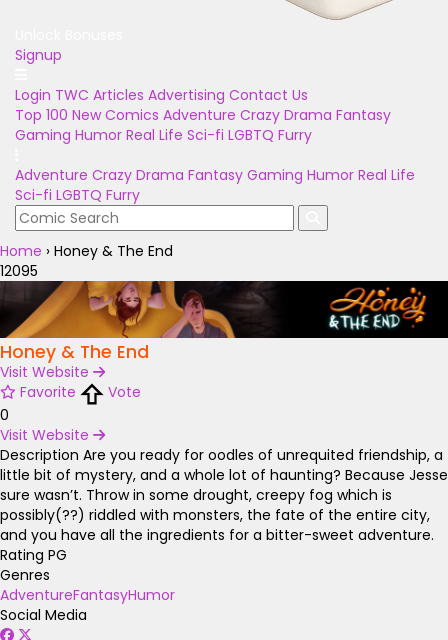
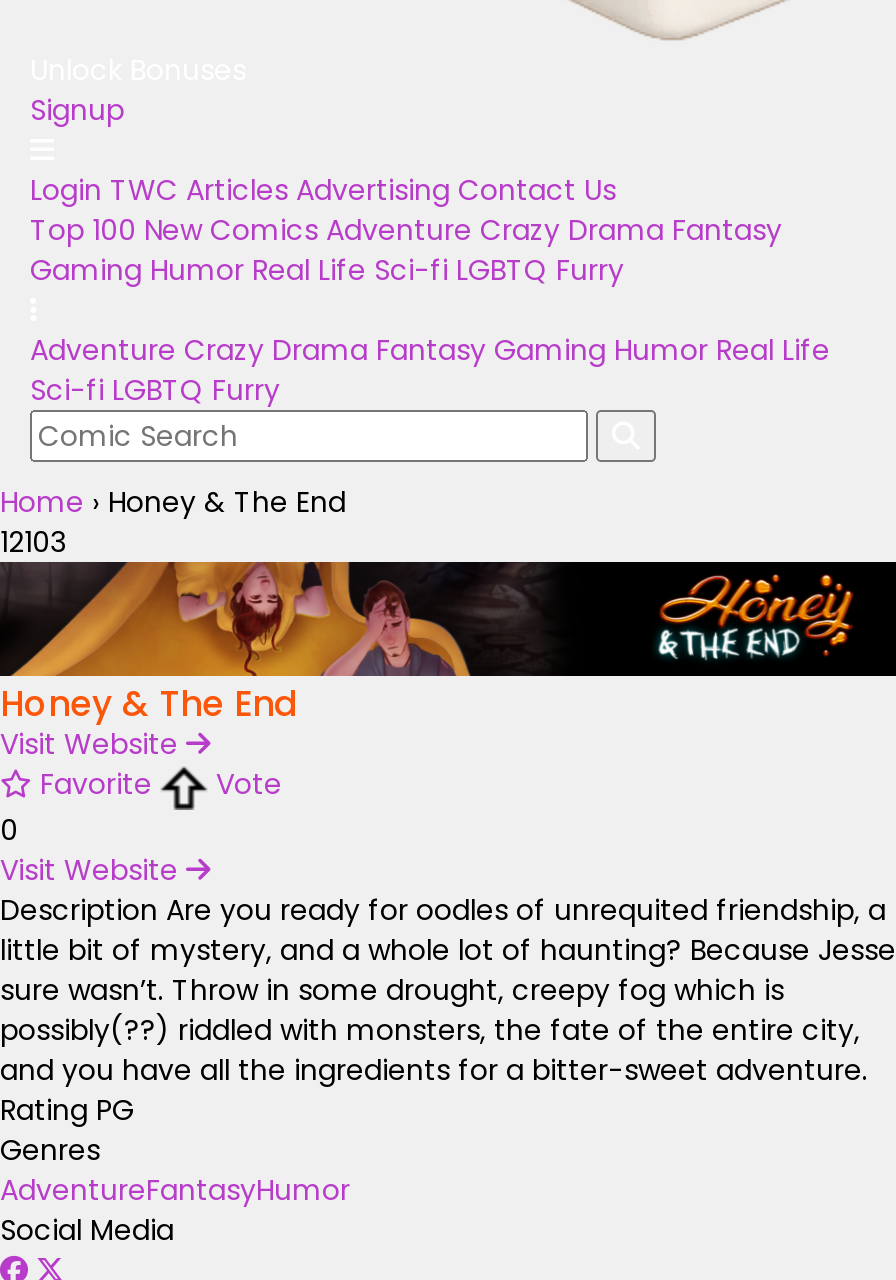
- 12095
+ 12103
